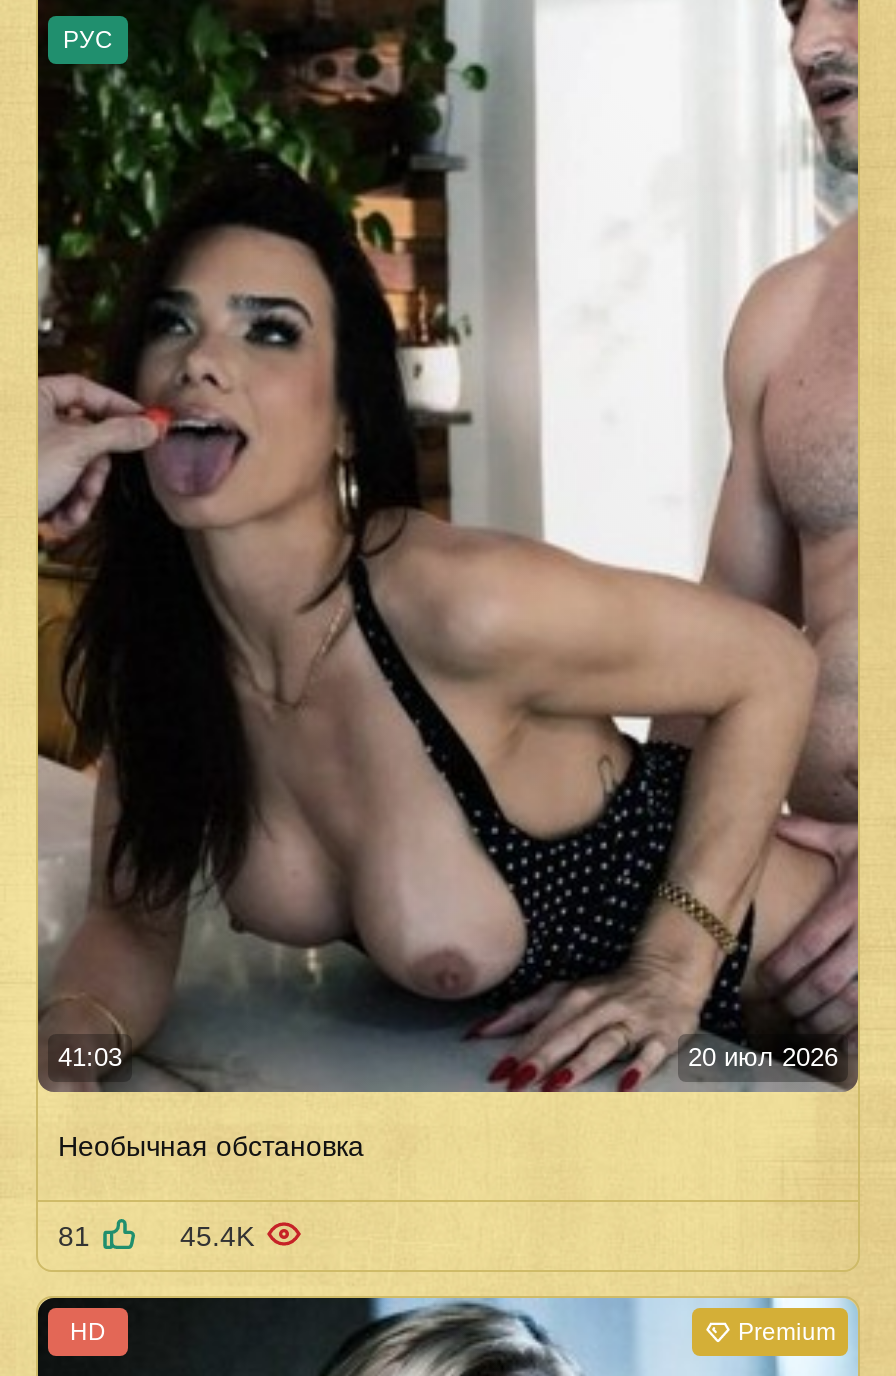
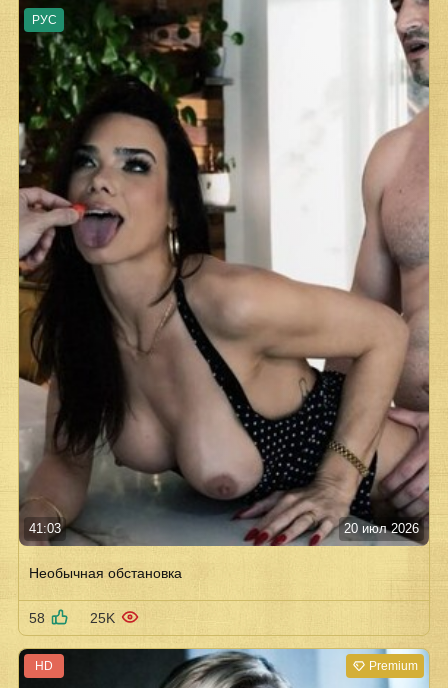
- 81
- 45.4K
+ 58
+ 25K
